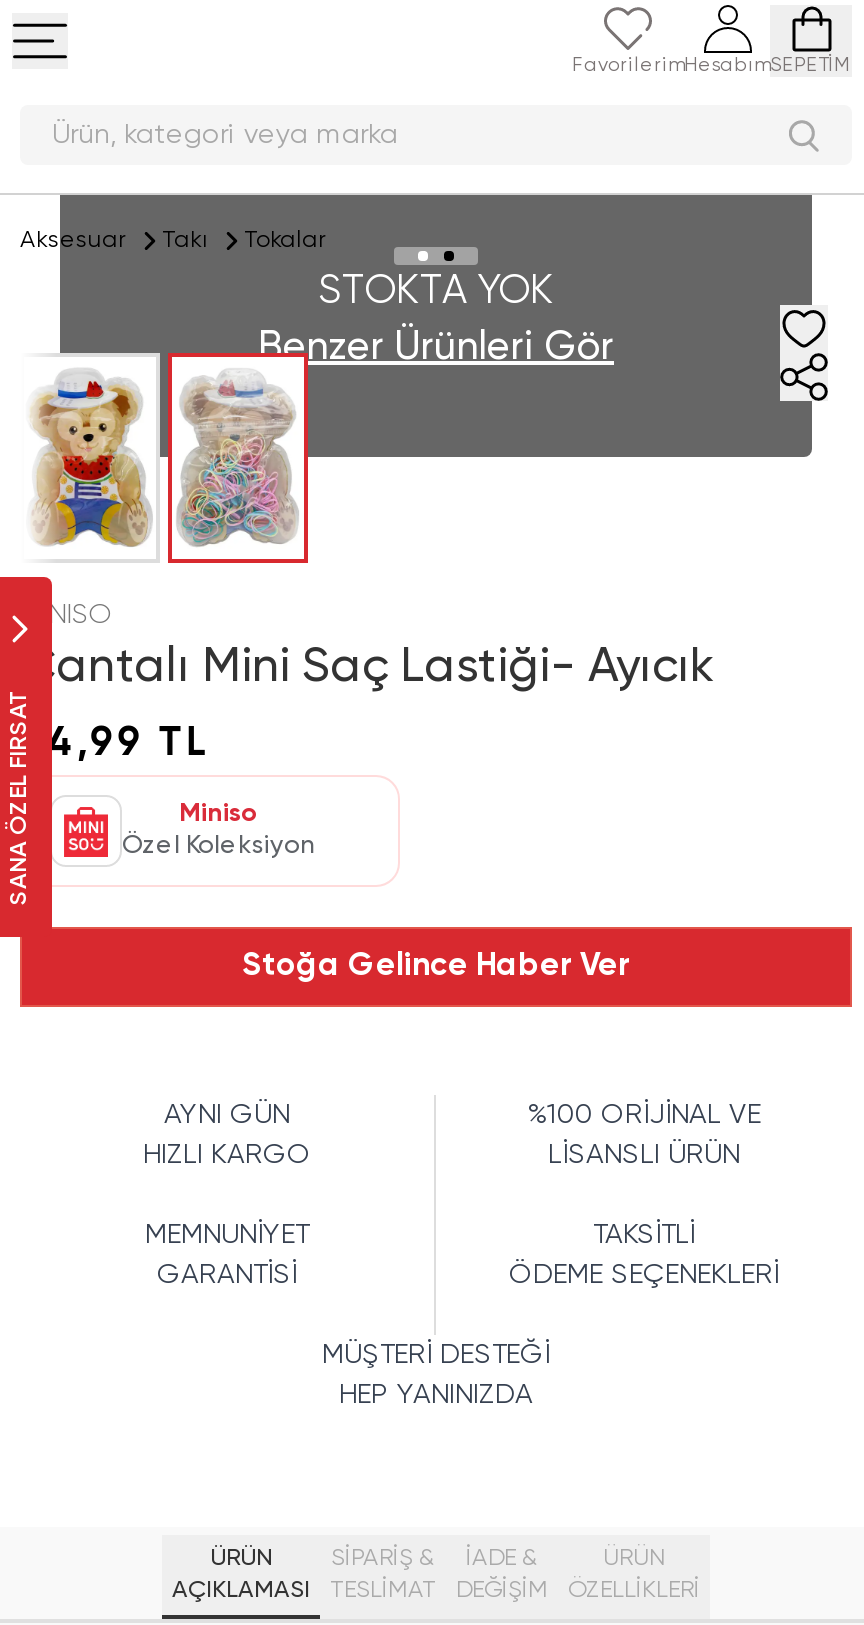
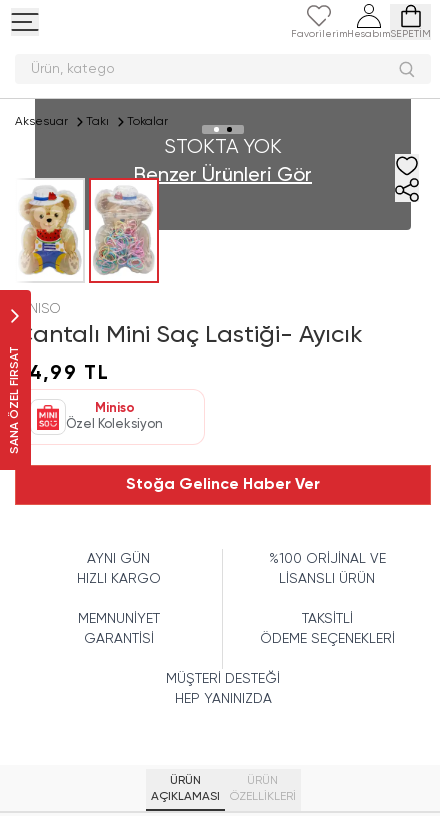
- Ürün, ka
+ Ürün, k

- SİPARİŞ &
- TESLİMAT

- İADE &
- DEĞİŞİM
